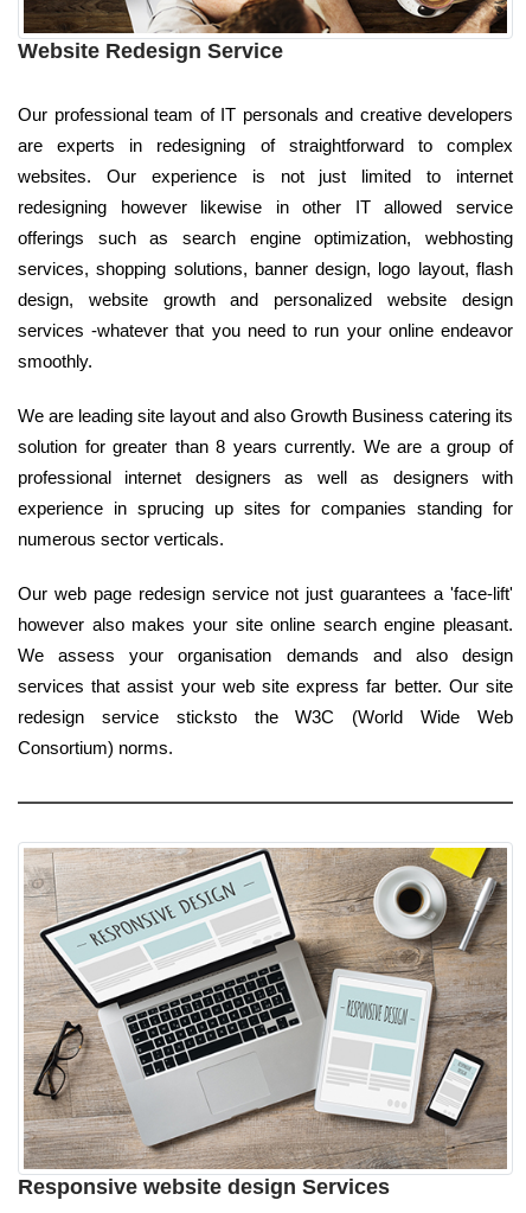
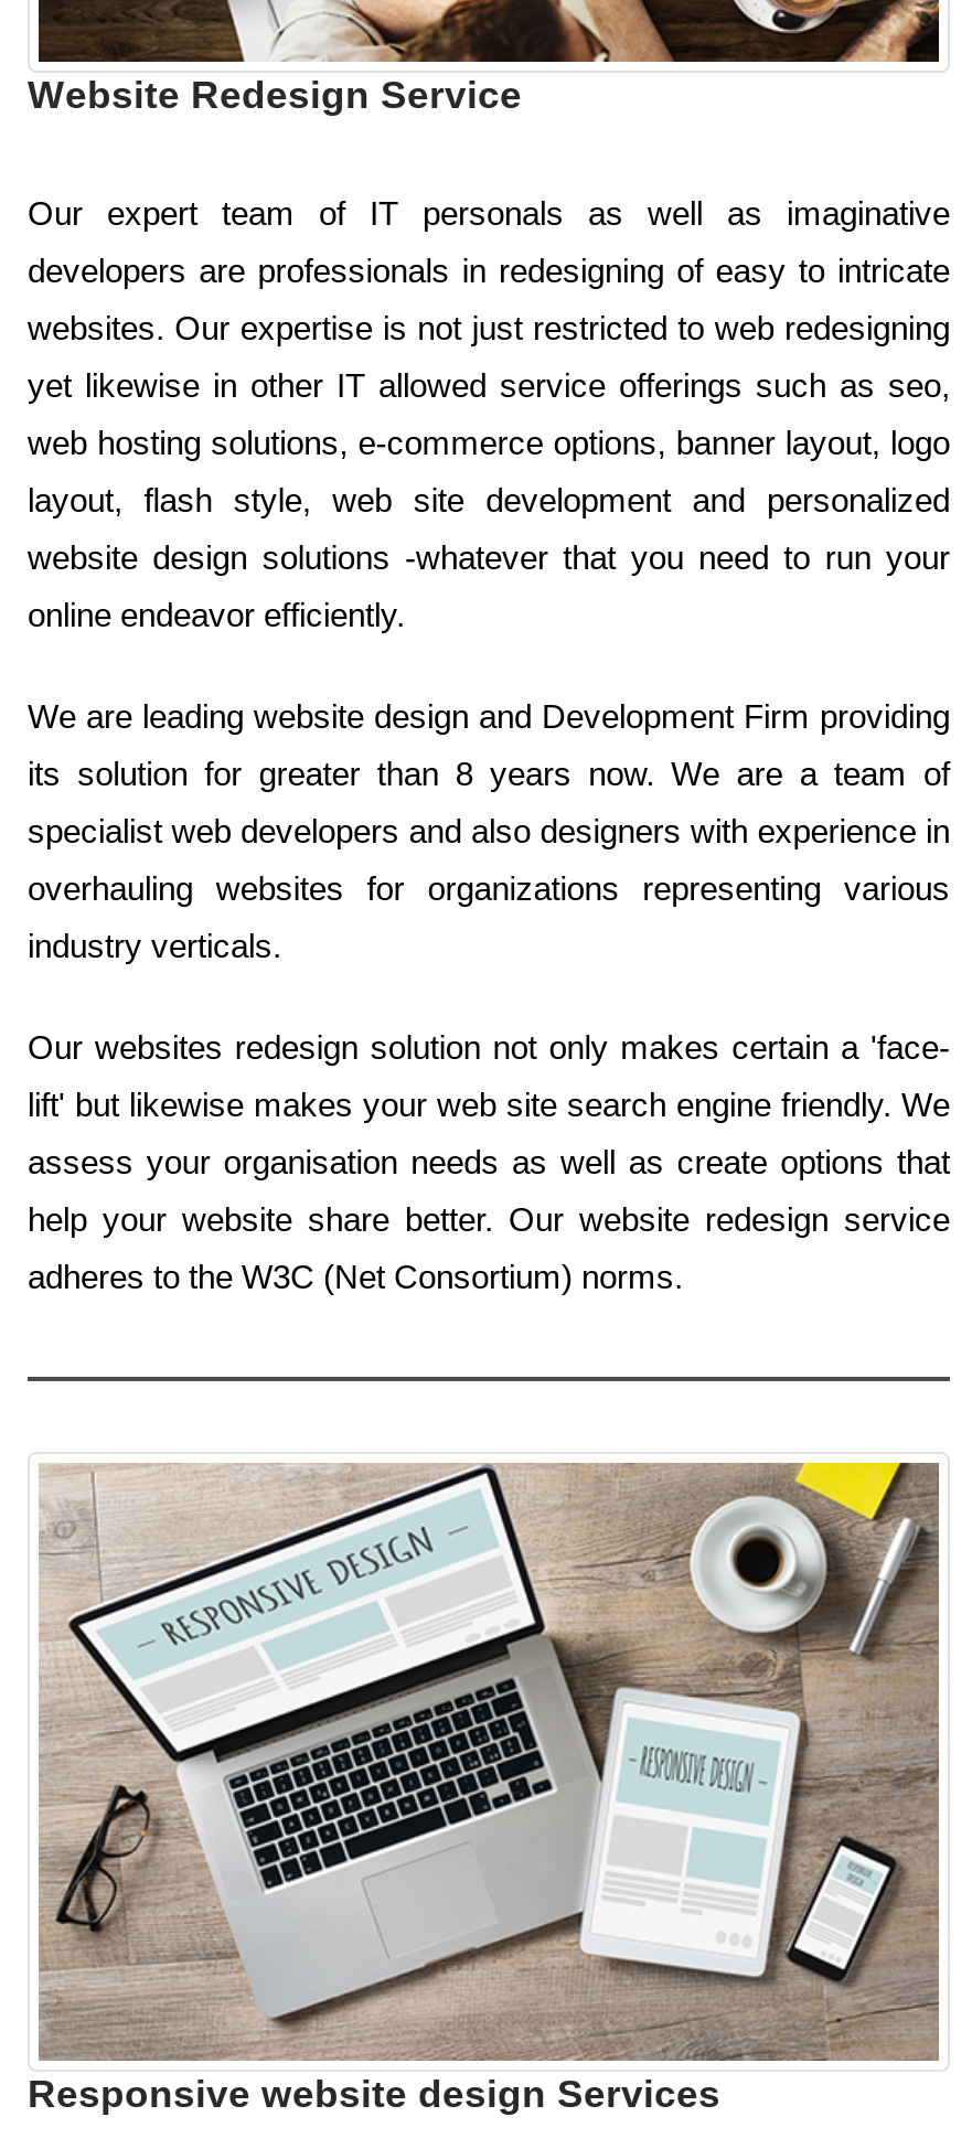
- Our professional team of IT personals and creative developers
- are experts in redesigning of straightforward to complex
- websites. Our experience is not just limited to internet
- redesigning however likewise in other IT allowed service
- offerings such as search engine optimization, webhosting
- services, shopping solutions, banner design, logo layout, flash
- design, website growth and personalized website design
- services -whatever that you need to run your online endeavor
- smoothly.
- We are leading site layout and also Growth Business catering its
- solution for greater than 8 years currently. We are a group of
- professional internet designers as well as designers with
- experience in sprucing up sites for companies standing for
- numerous sector verticals.
- Our web page redesign service not just guarantees a 'face-lift'
- however also makes your site online search engine pleasant.
- We assess your organisation demands and also design
- services that assist your web site express far better. Our site
- redesign service sticksto the W3C (World Wide Web
- Consortium) norms.
+ Our expert team of IT personals as well as imaginative
+ developers are professionals in redesigning of easy to intricate
+ websites. Our expertise is not just restricted to web redesigning
+ yet likewise in other IT allowed service offerings such as seo,
+ web hosting solutions, e-commerce options, banner layout, logo
+ layout, flash style, web site development and personalized
+ website design solutions -whatever that you need to run your
+ online endeavor efficiently.
+ We are leading website design and Development Firm providing
+ its solution for greater than 8 years now. We are a team of
+ specialist web developers and also designers with experience in
+ overhauling websites for organizations representing various
+ industry verticals.
+ Our websites redesign solution not only makes certain a 'face-
+ lift' but likewise makes your web site search engine friendly. We
+ assess your organisation needs as well as create options that
+ help your website share better. Our website redesign service
+ adheres to the W3C (Net Consortium) norms.
